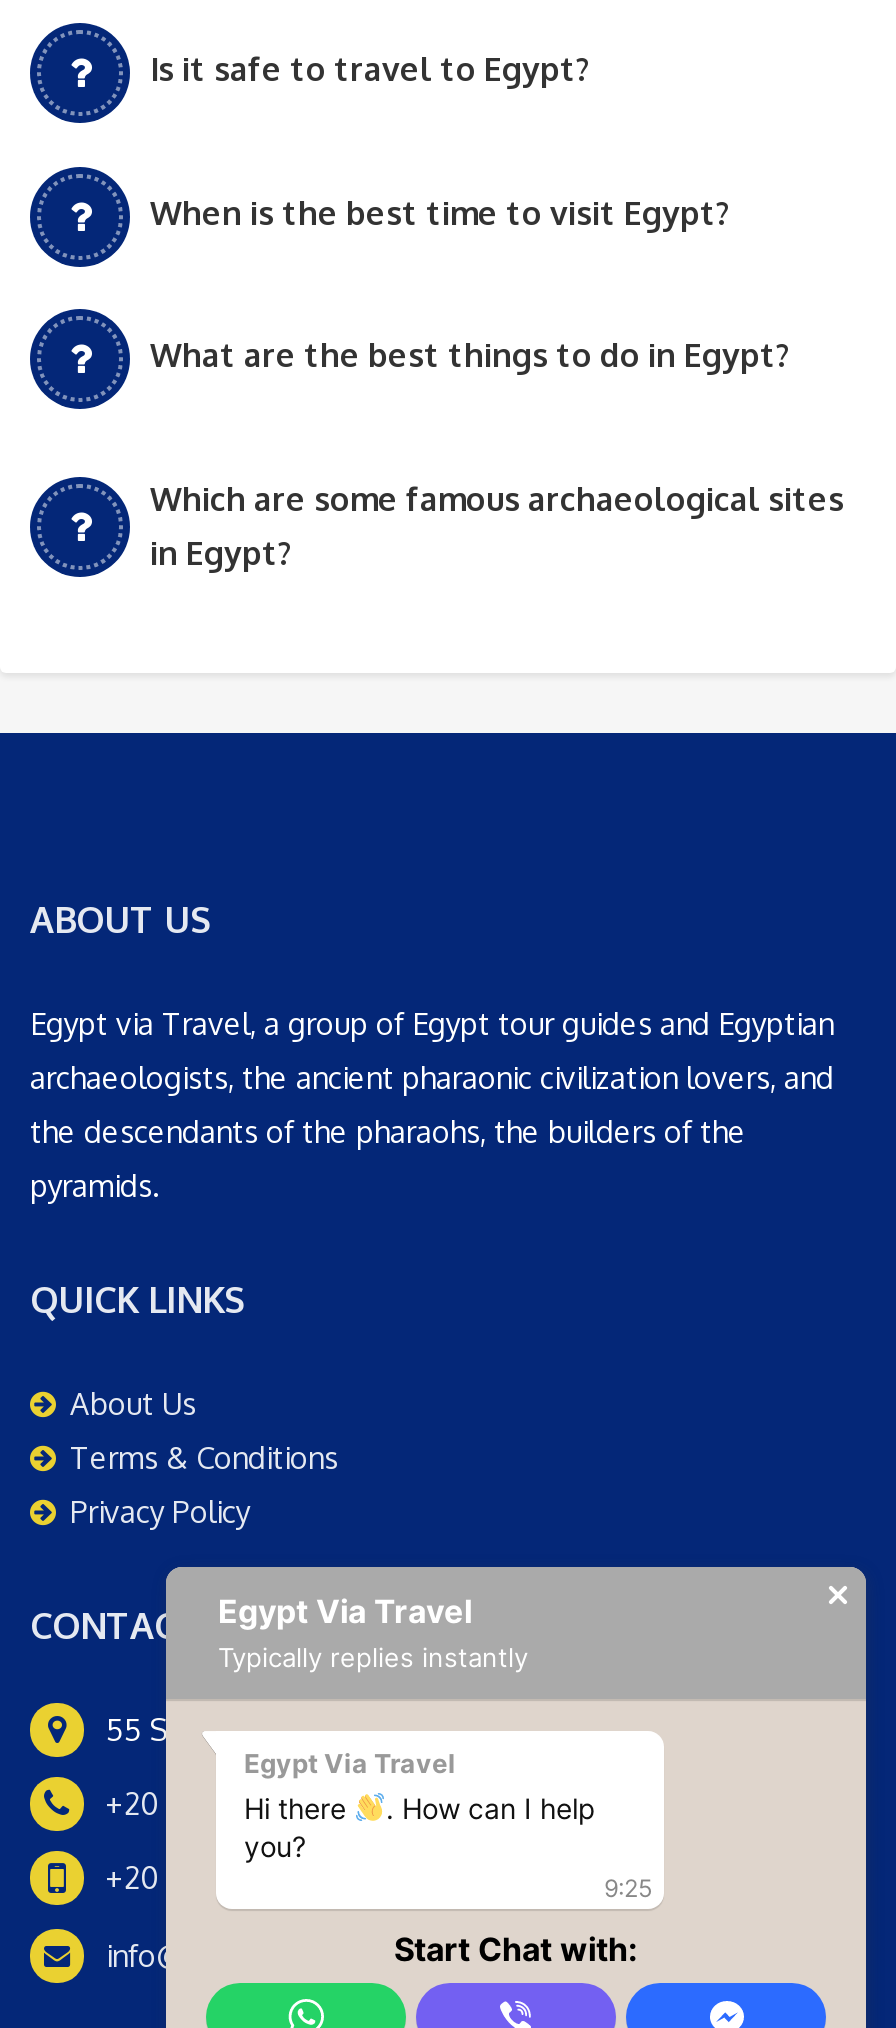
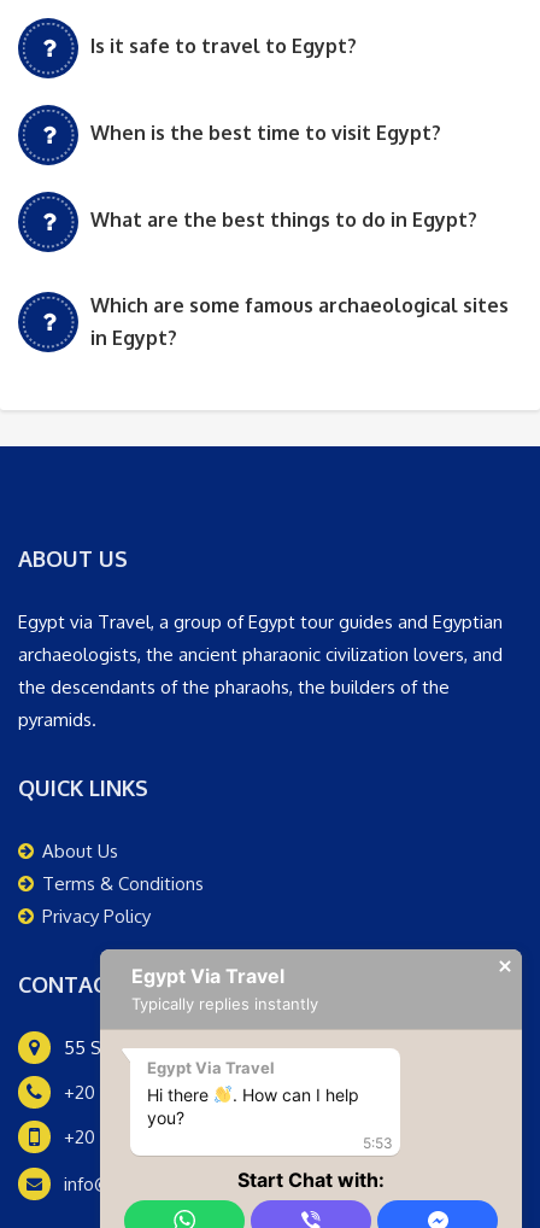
- 9:25
+ 5:53
